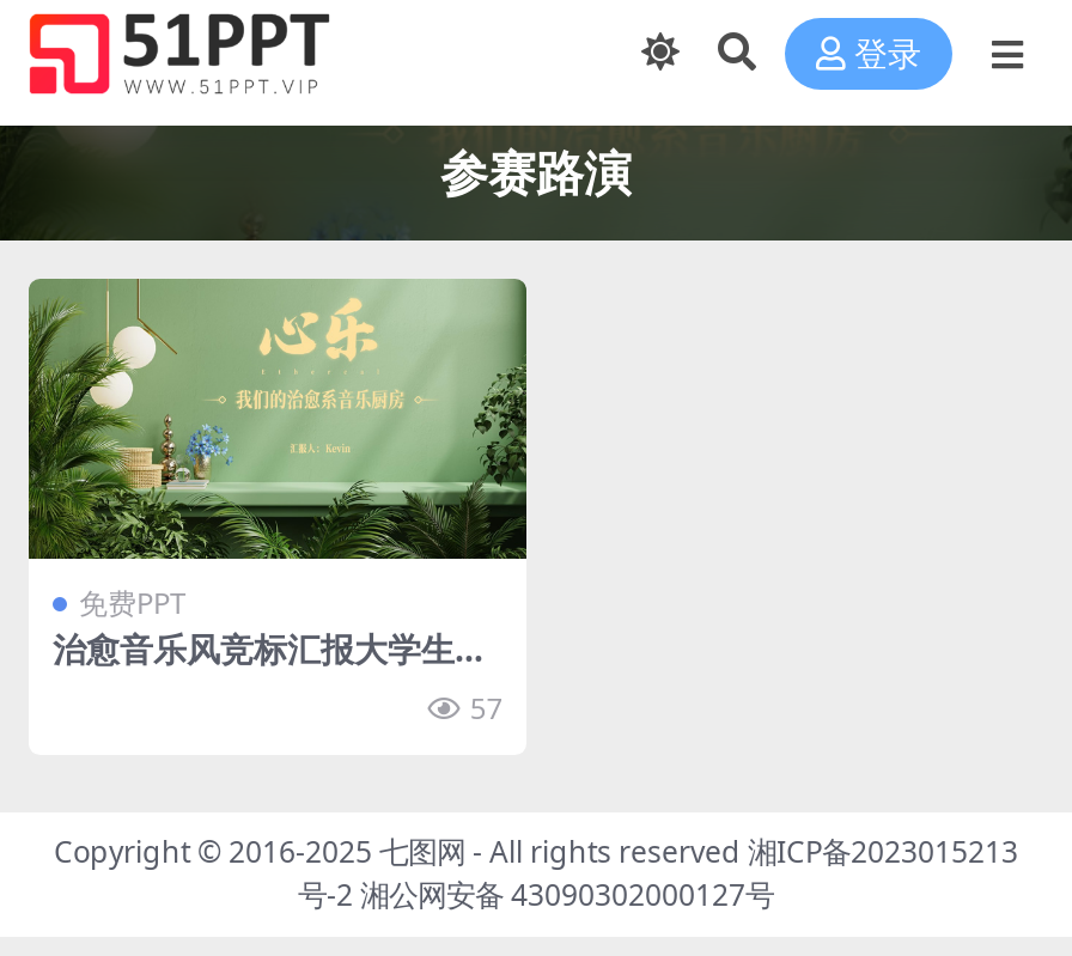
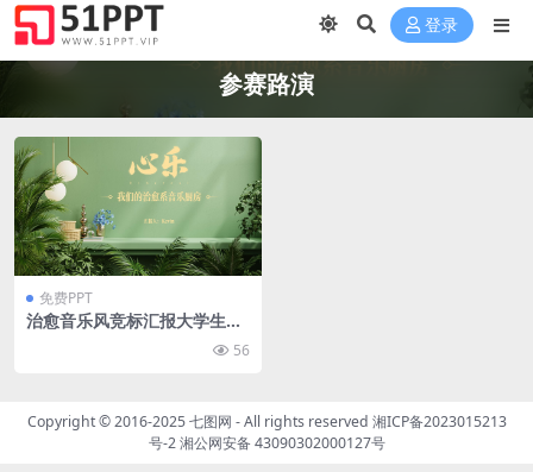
- 57
+ 56
